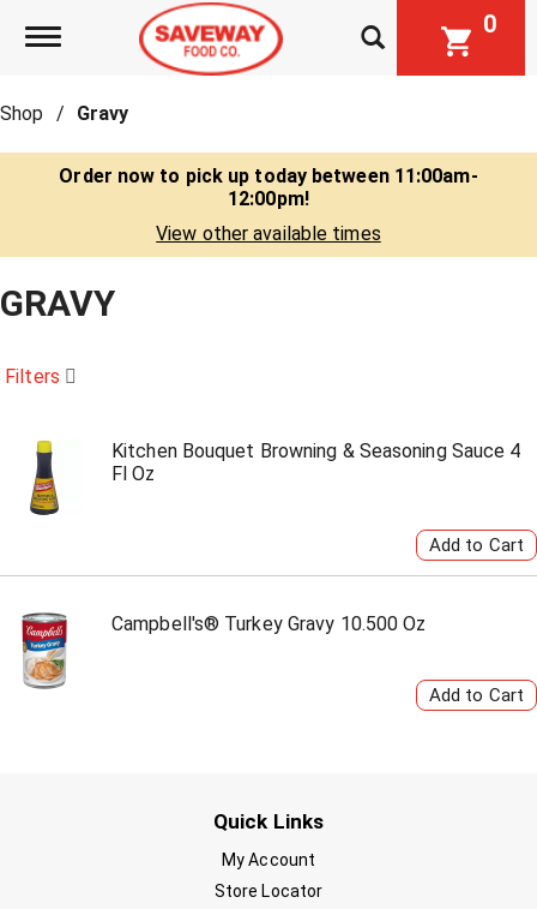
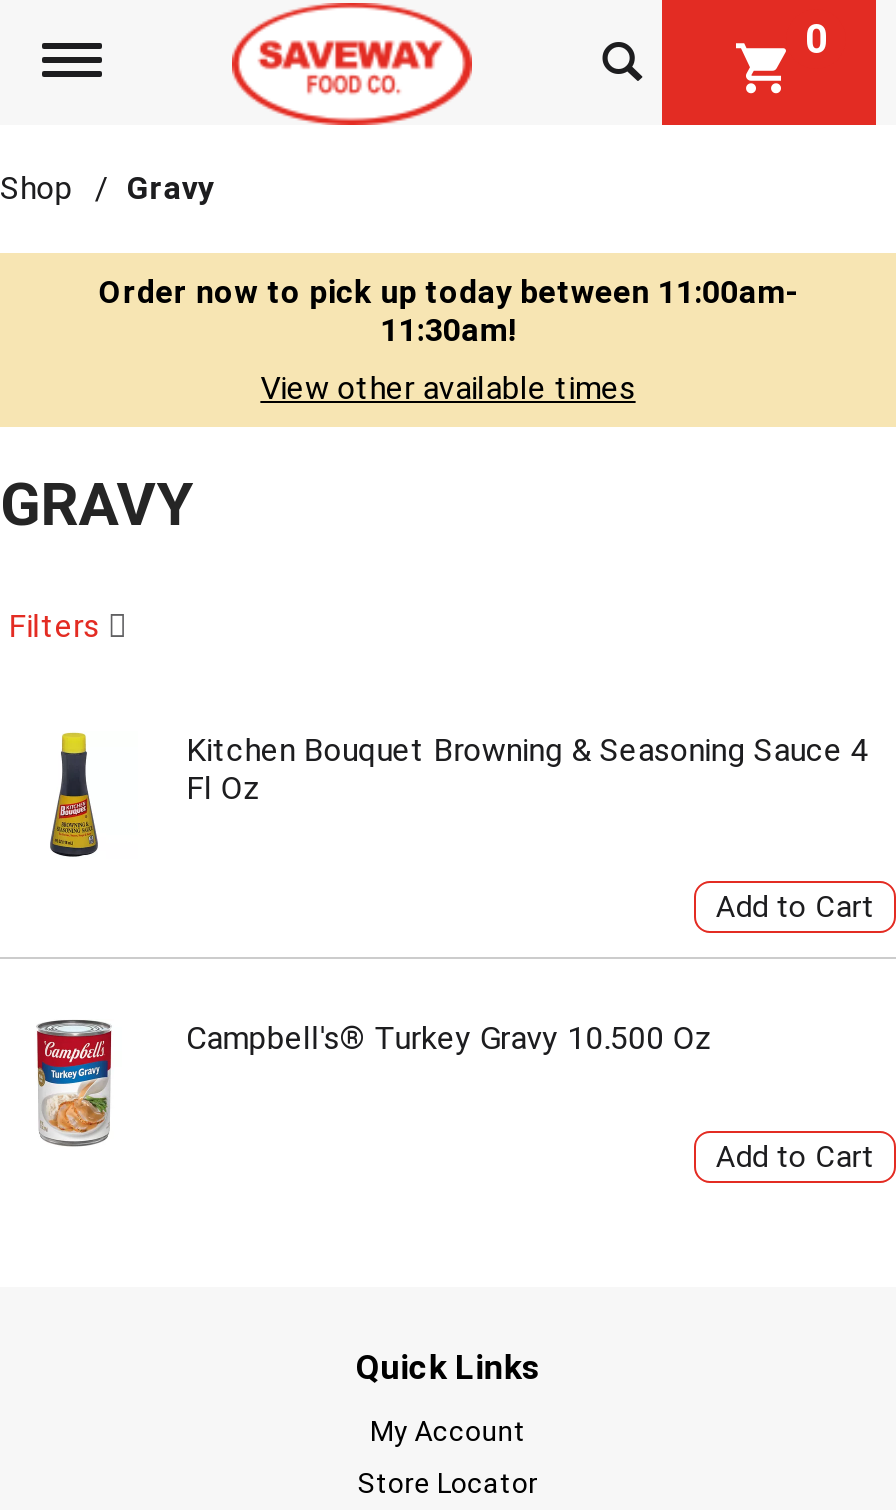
- 12:00pm!
+ 11:30am!
